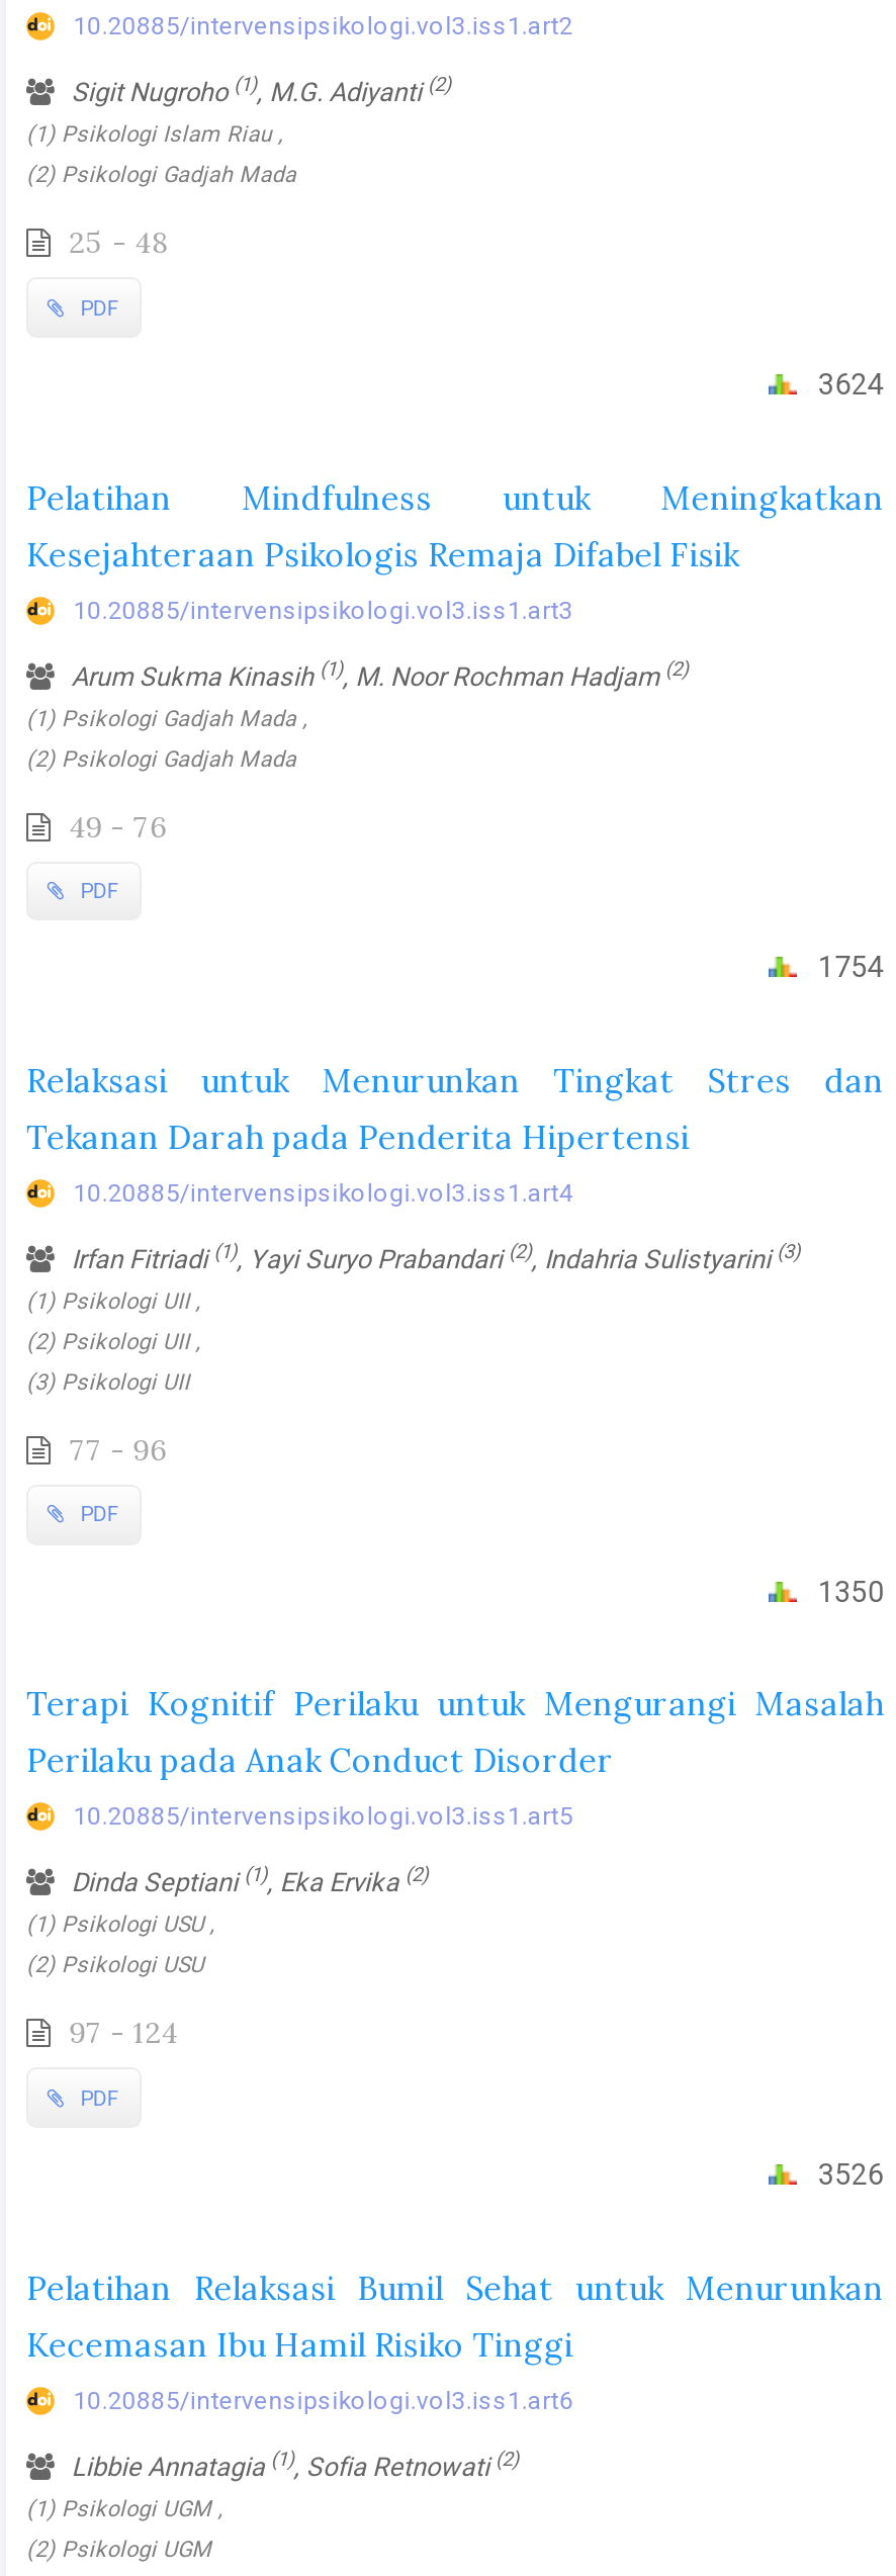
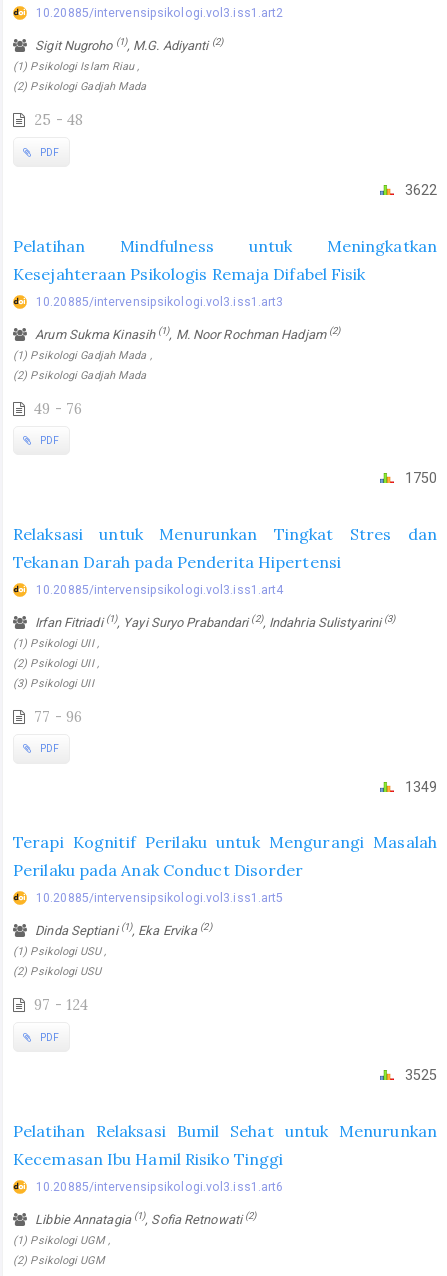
- 3624
+ 3622

- 1754
+ 1750

- 1350
+ 1349

- 3526
+ 3525
